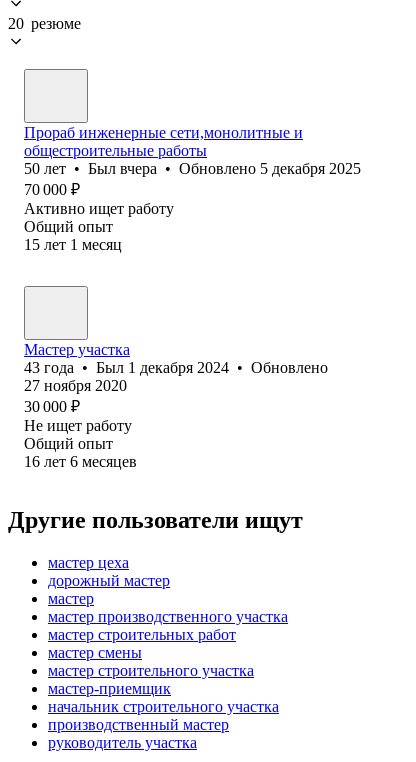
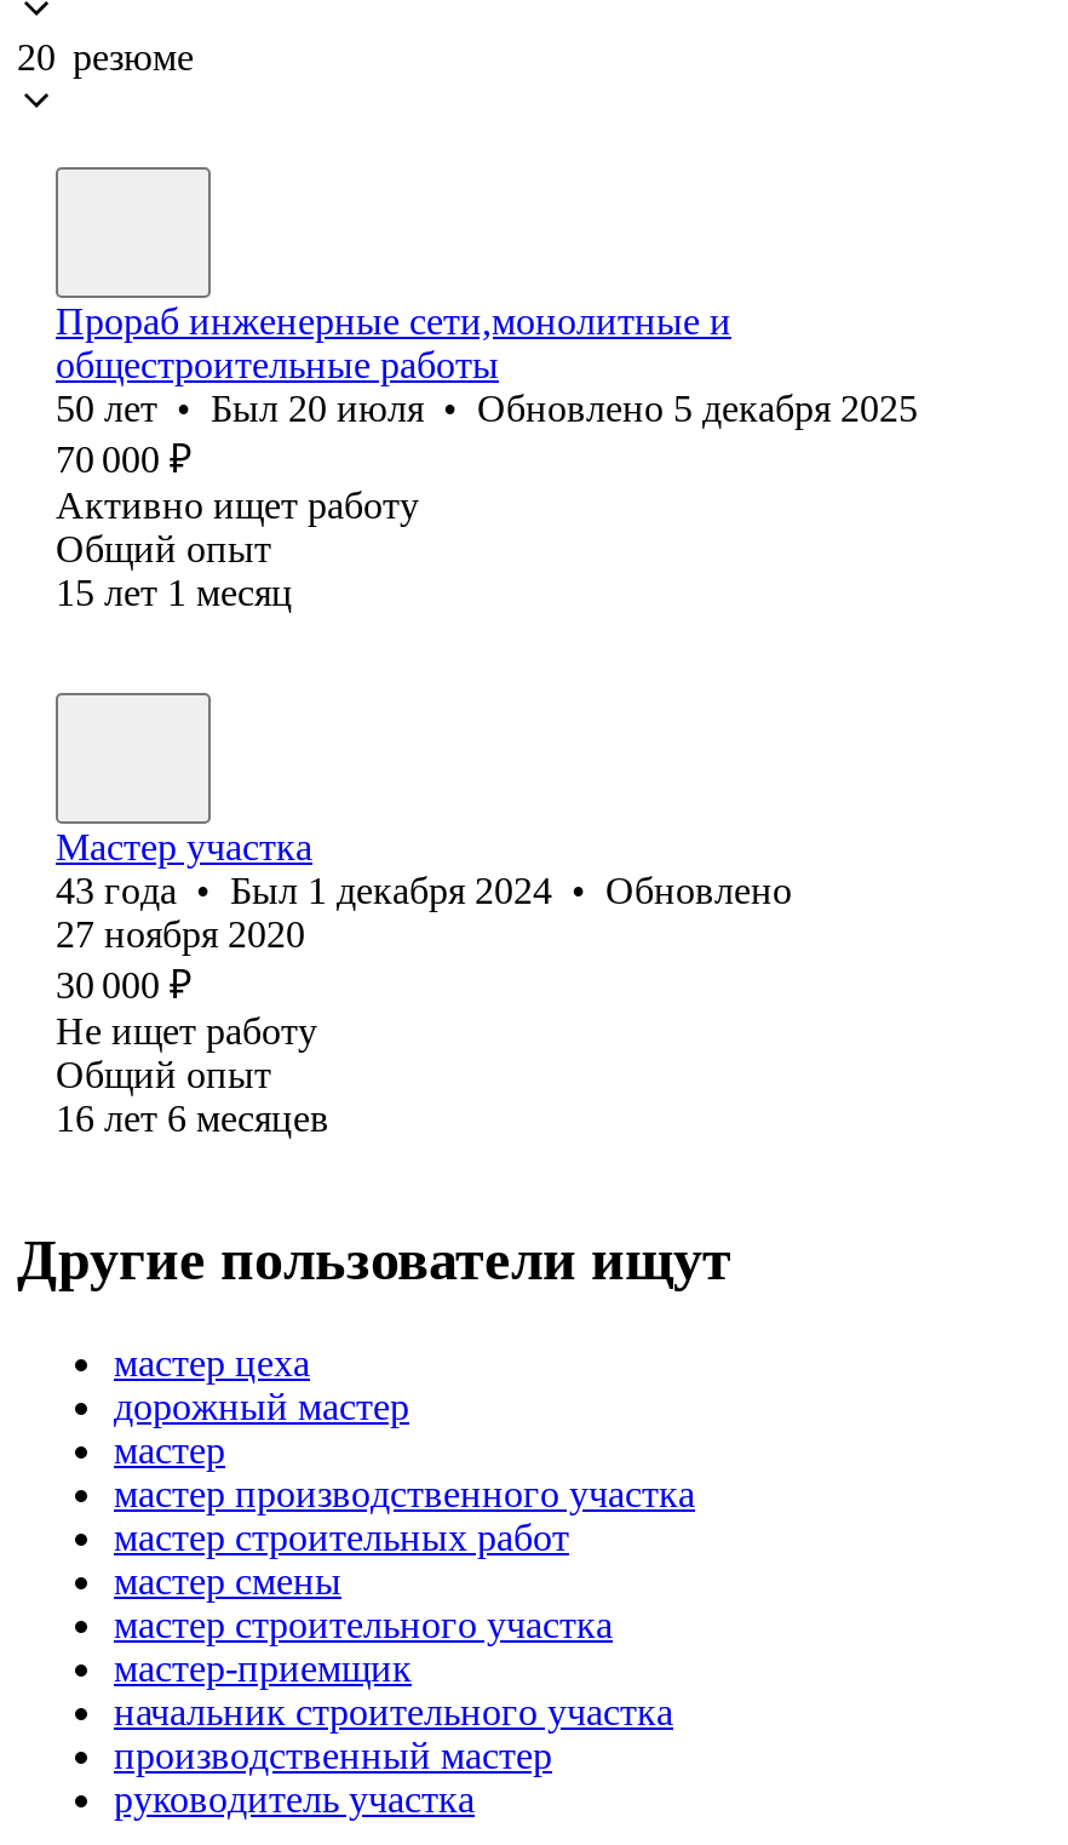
- 50 лет • Был вчера • Обновлено 5 декабря 2025
+ 50 лет • Был 20 июля • Обновлено 5 декабря 2025
